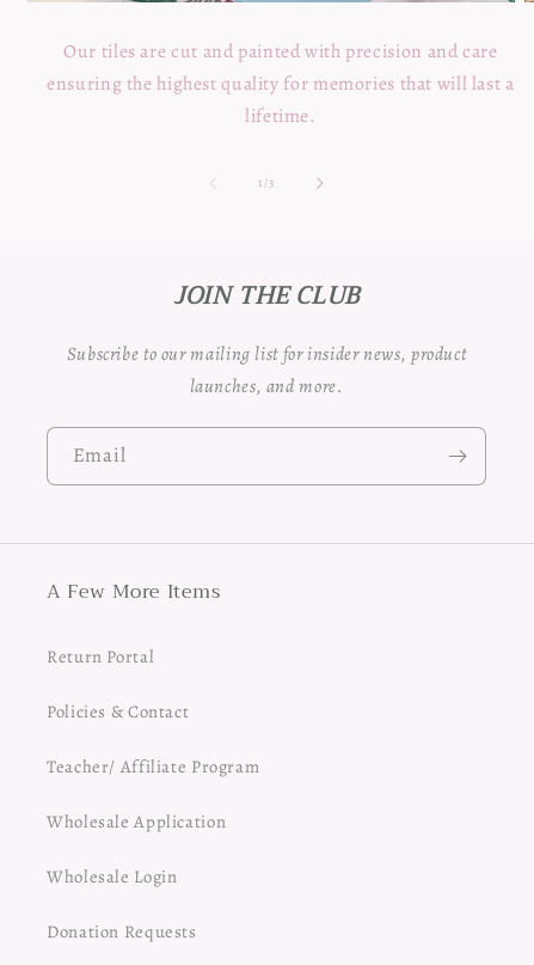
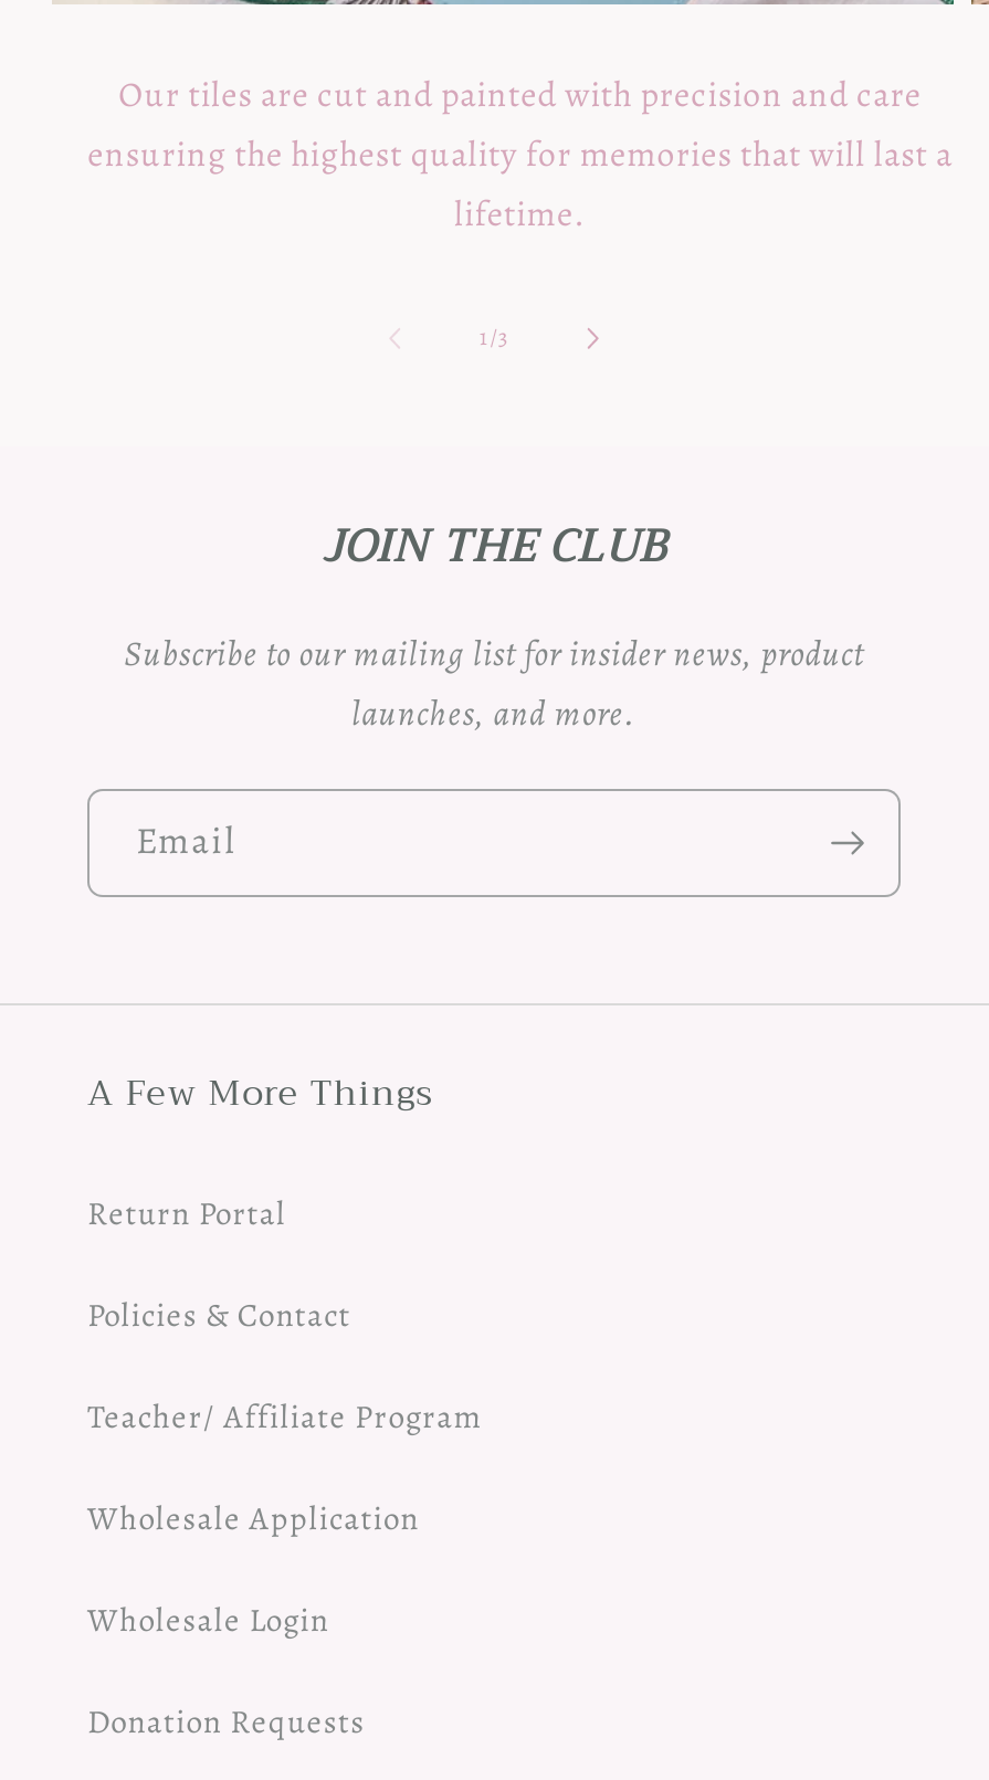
- A Few More Items
+ A Few More Things
